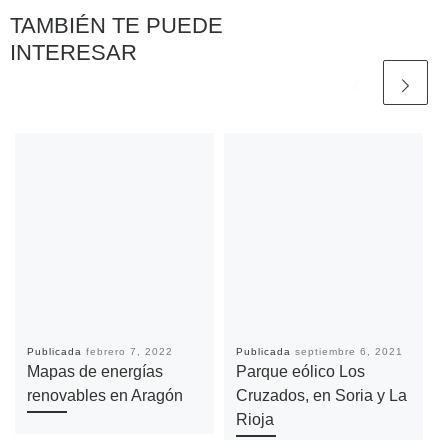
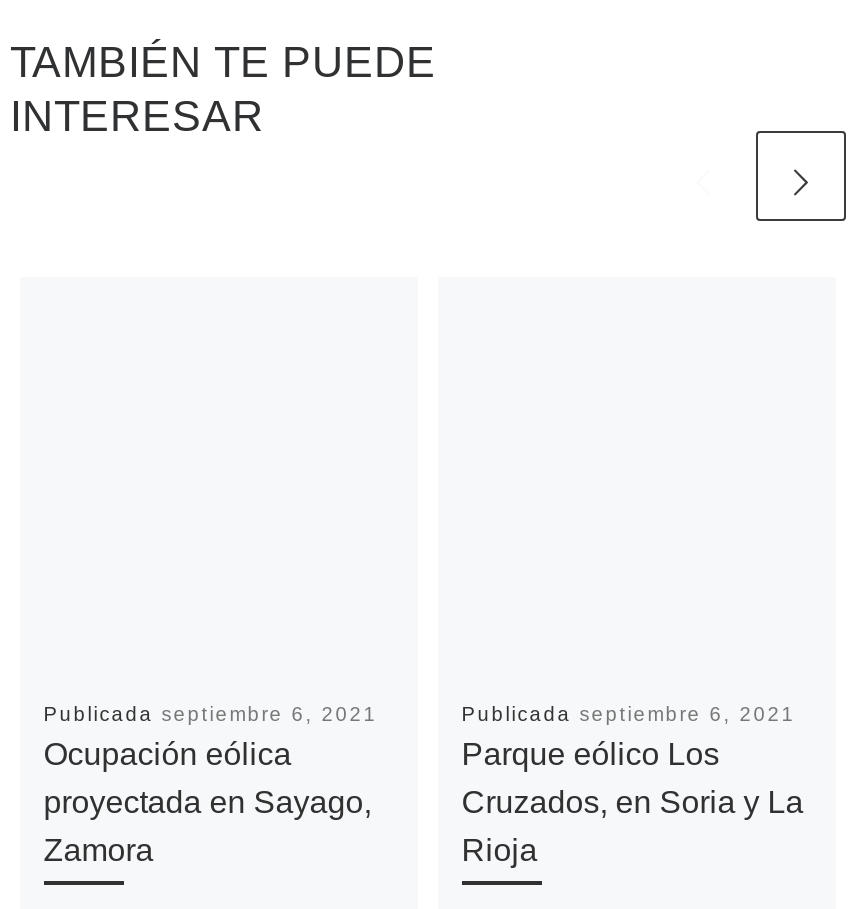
- Publicada febrero 7, 2022
- Mapas de energías
- renovables en Aragón
+ Publicada septiembre 6, 2021
+ Ocupación eólica
+ proyectada en Sayago,
+ Zamora
